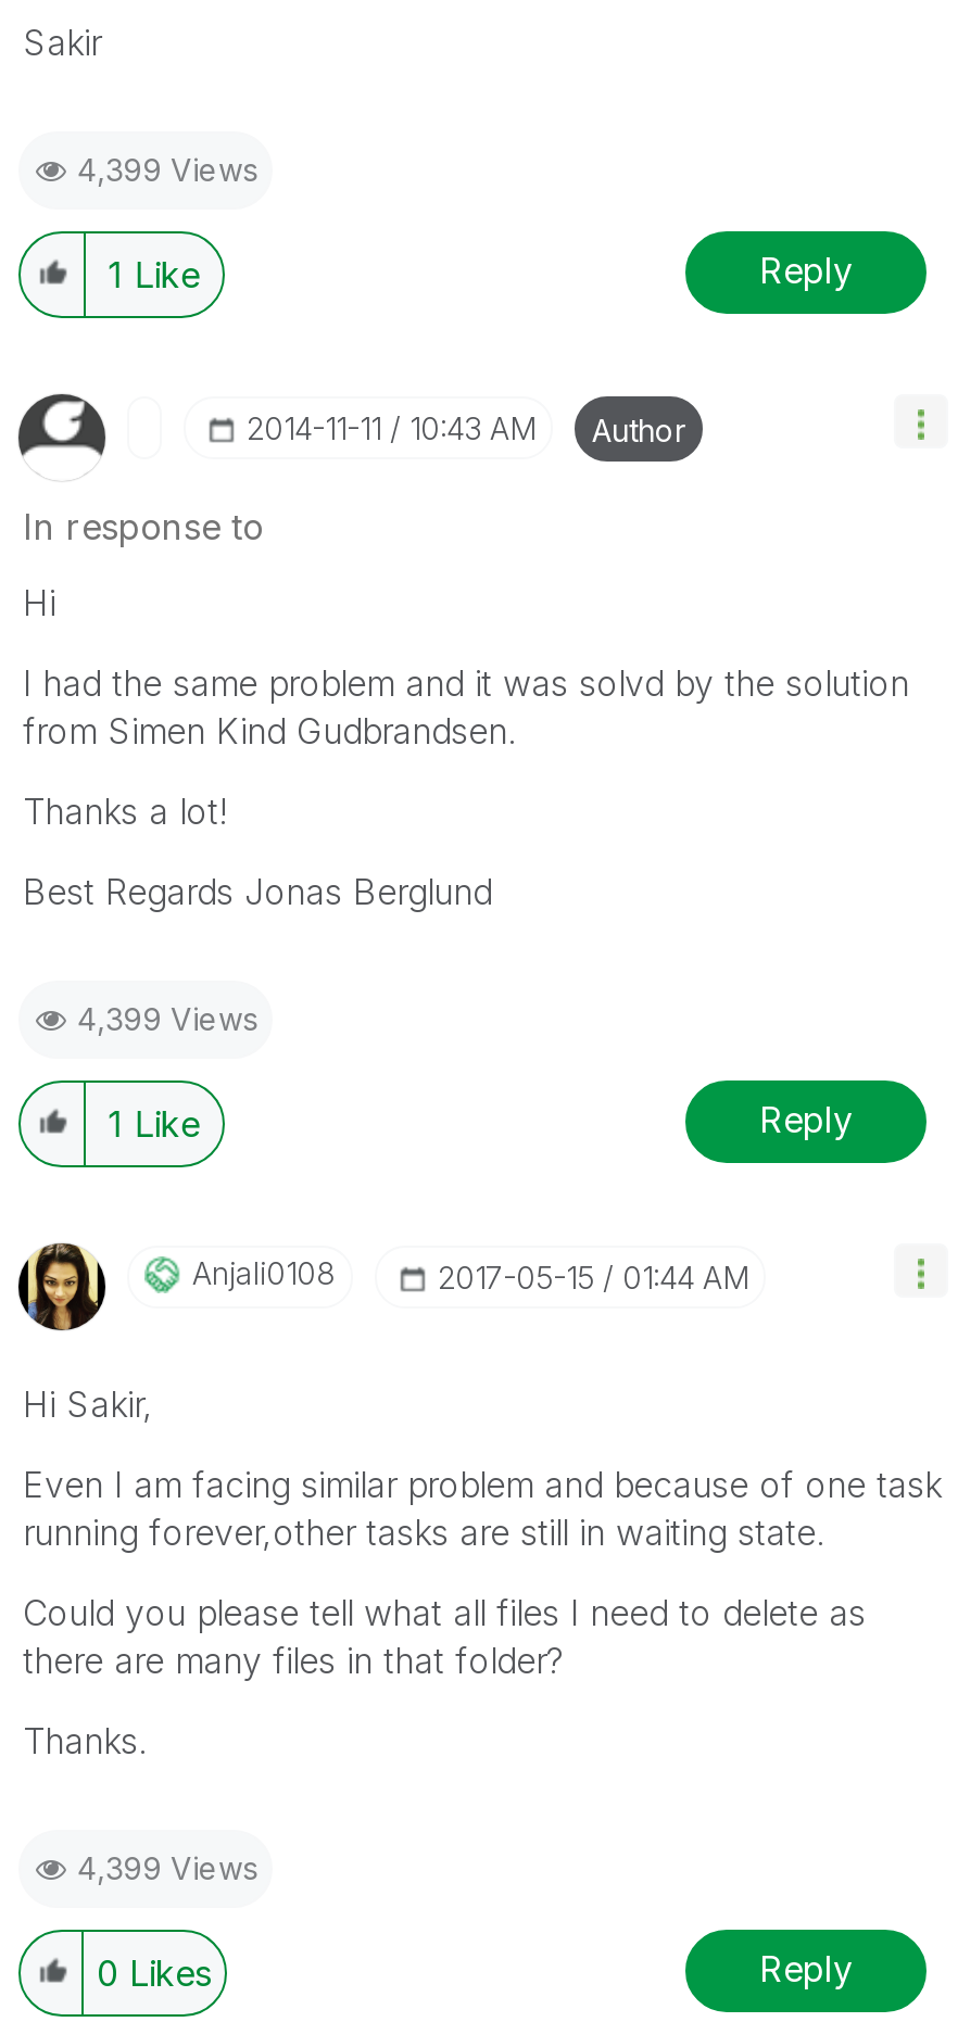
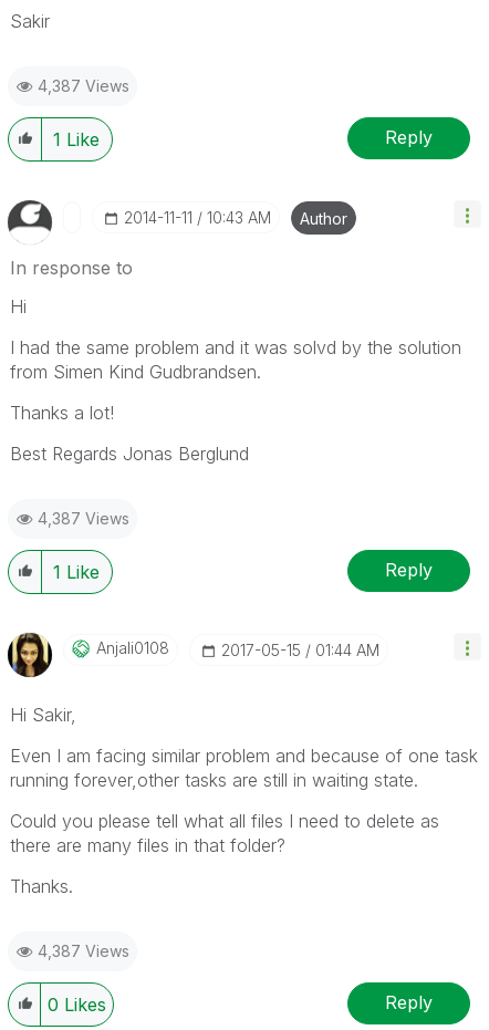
- 4,399 Views
+ 4,387 Views

- 4,399 Views
+ 4,387 Views

- 4,399 Views
+ 4,387 Views
